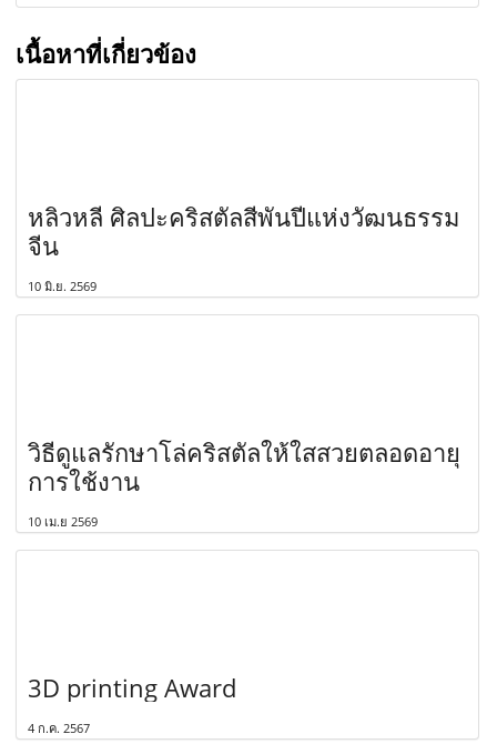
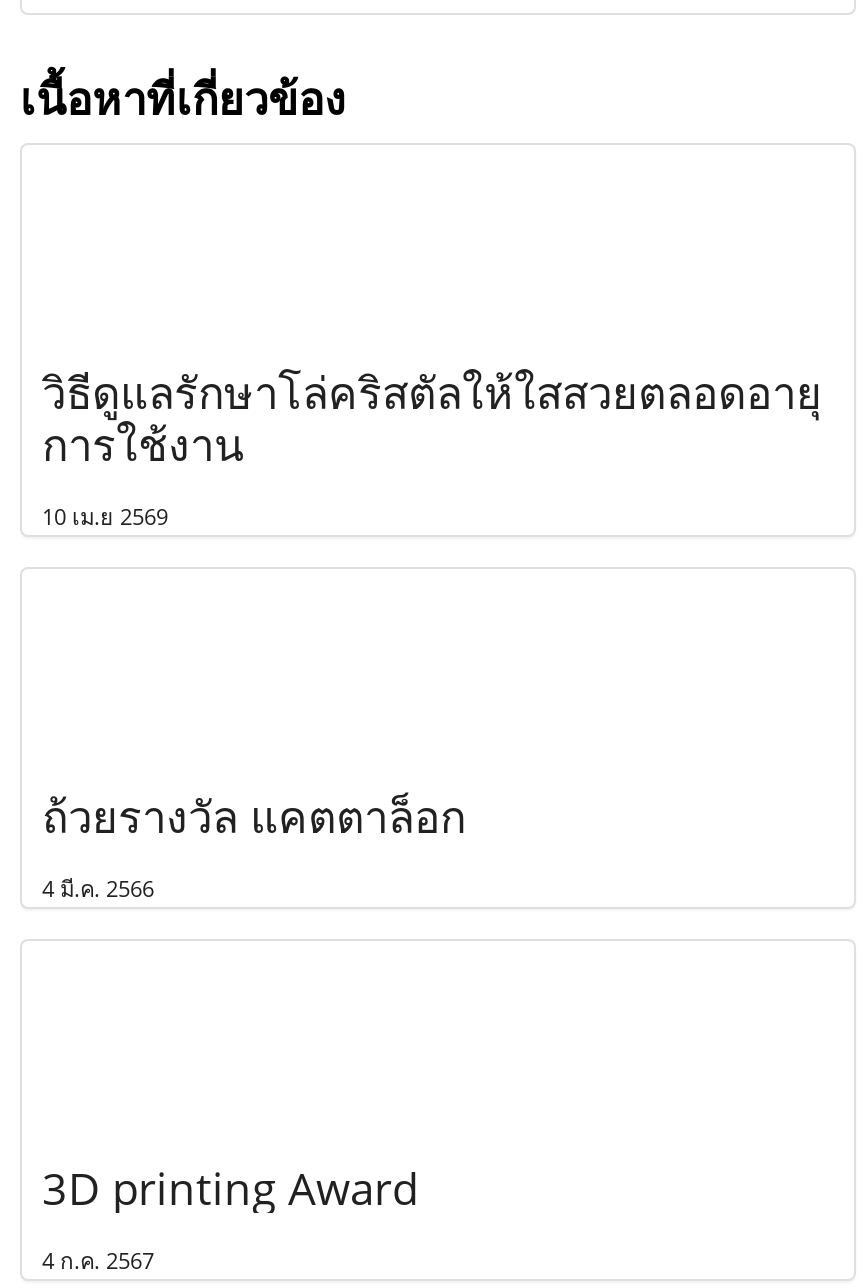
- หลิวหลี ศิลปะคริสตัลสีพันปีแห่งวัฒนธรรม
- จีน
- 10 มิ.ย. 2569

moved up: วิธีดูแลรักษาโล่คริสตัลให้ใสสวยตลอดอายุ | การใช้งาน | 10 เม.ย 2569

+ ถ้วยรางวัล แคตตาล็อก
+ 4 มี.ค. 2566
